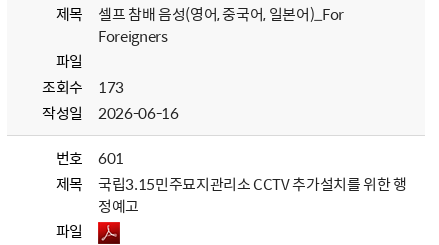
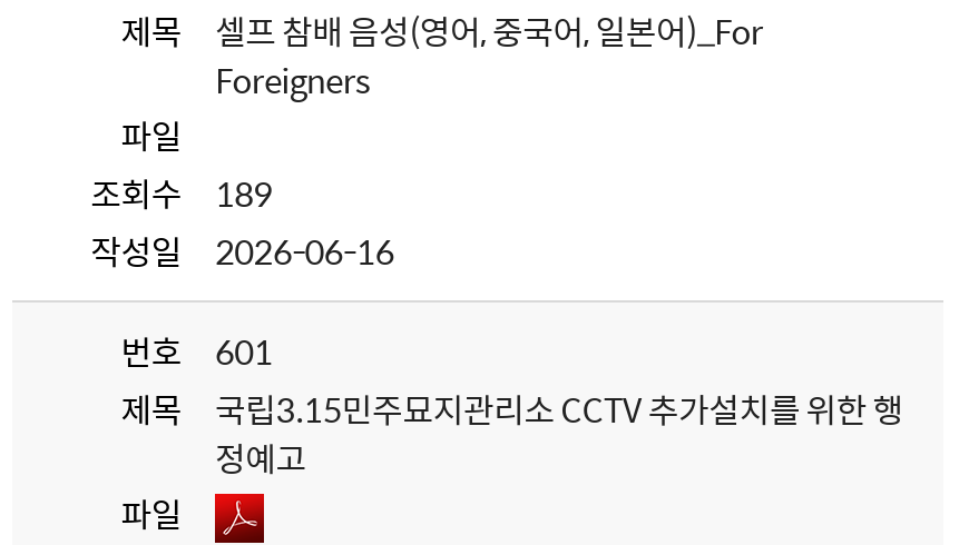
- 조회수 173
+ 조회수 189
